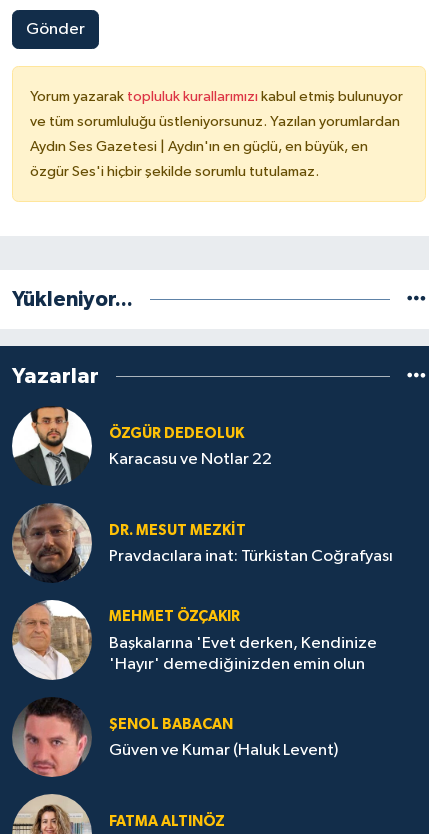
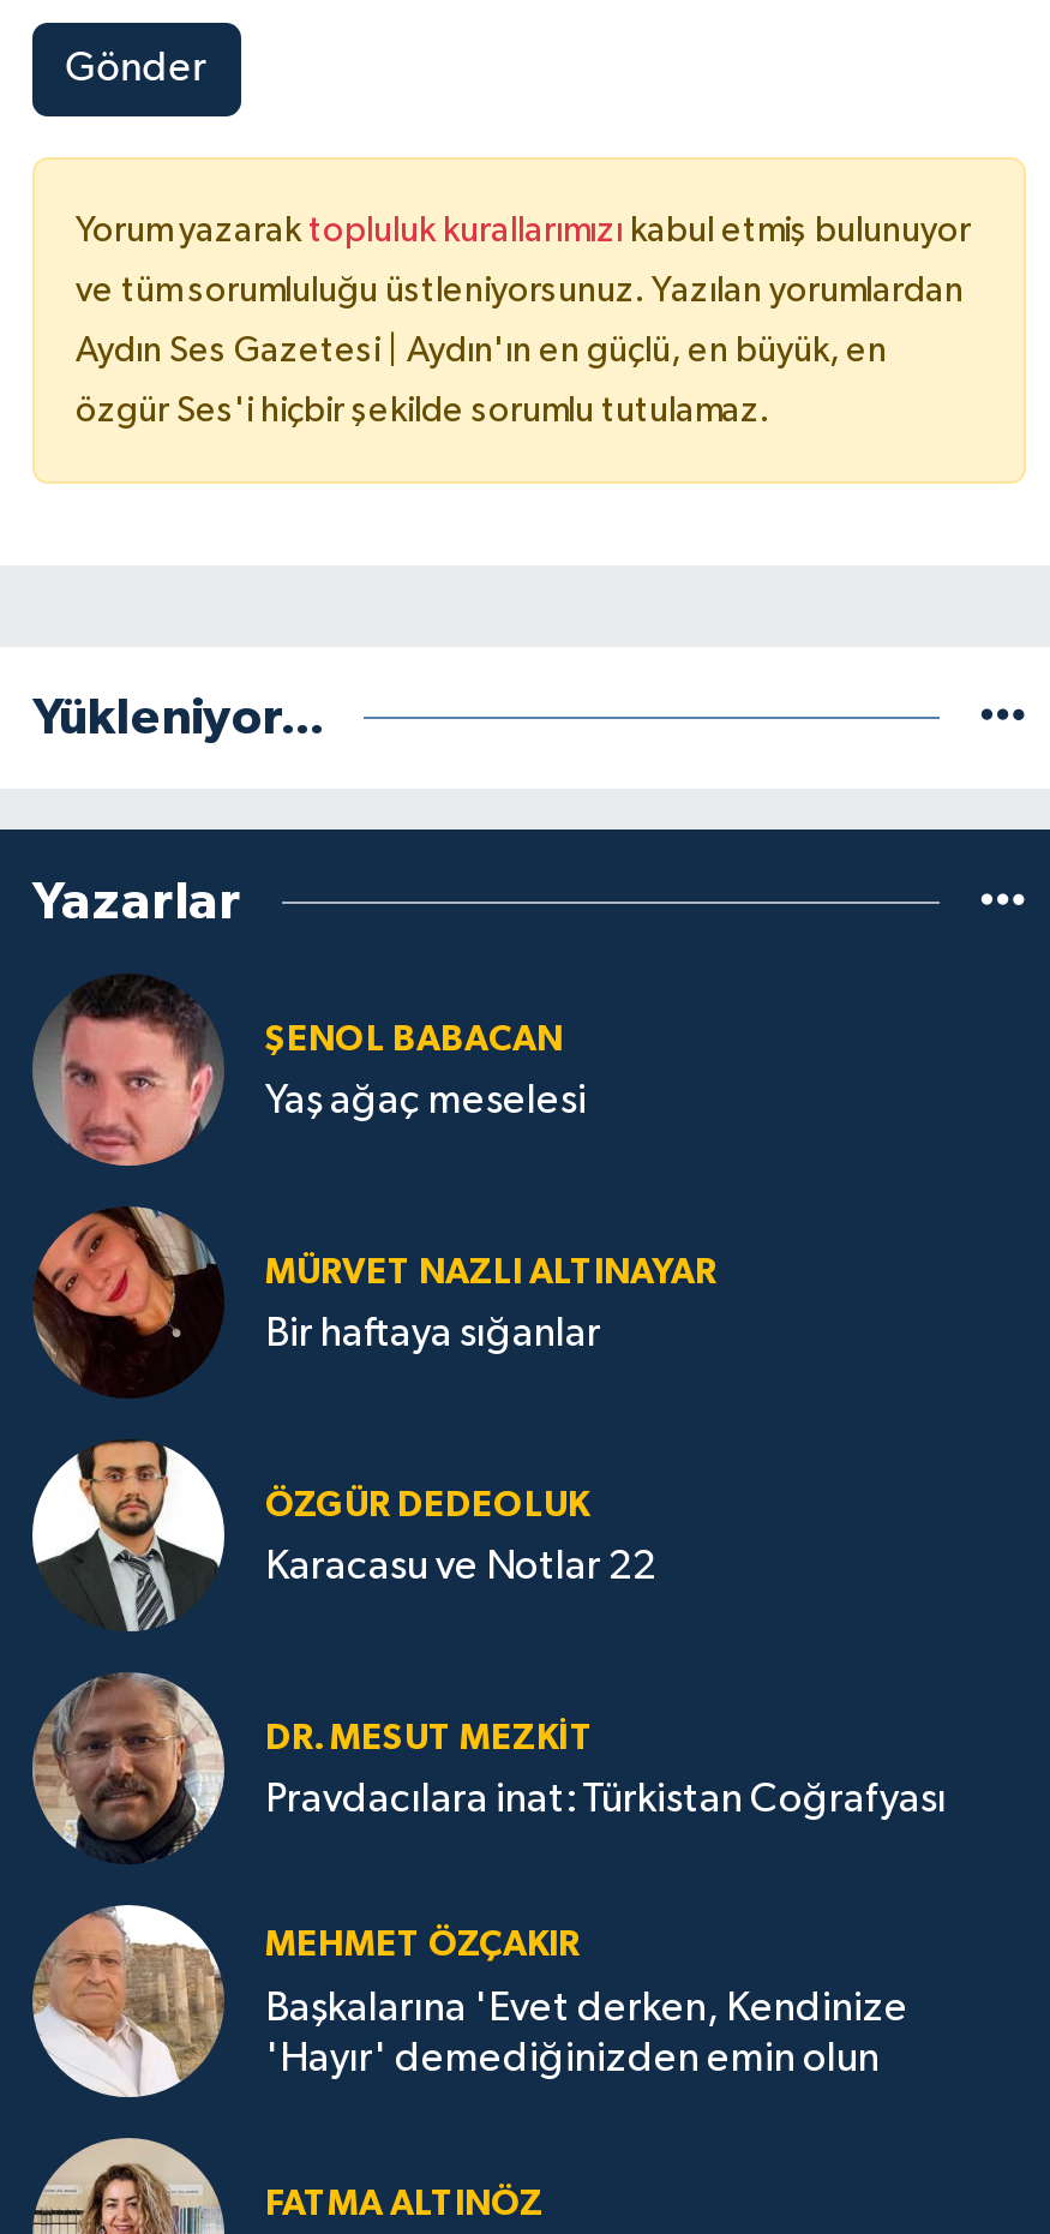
+ [image]
+ MÜRVET NAZLI ALTINAYAR
+ Bir haftaya sığanlar

+ Yaş ağaç meselesi

moved down: [image] | ÖZGÜR DEDEOLUK | Karacasu ve Notlar 22 | DR. MESUT MEZKIT | Pravdacılara inat: Türkistan Coğrafyası | MEHMET ÖZÇAKIR | Başkalarına 'Evet derken, Kendinize | 'Hayır' demediğinizden emin olun

moved up: [image] | ŞENOL BABACAN

- Güven ve Kumar (Haluk Levent)
